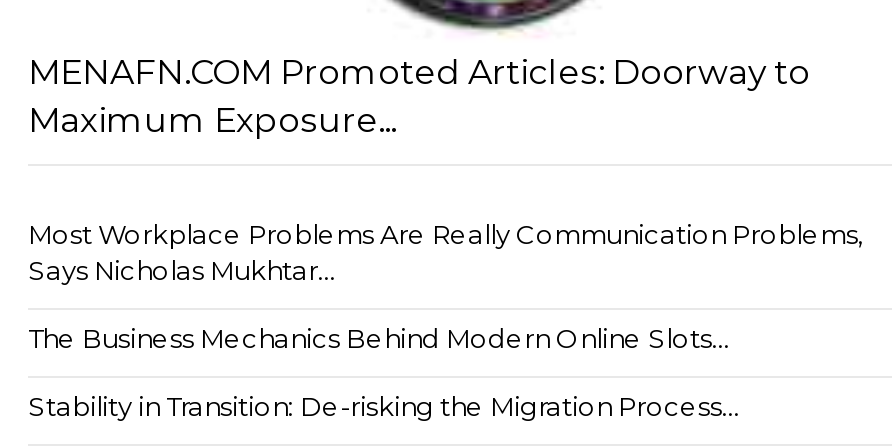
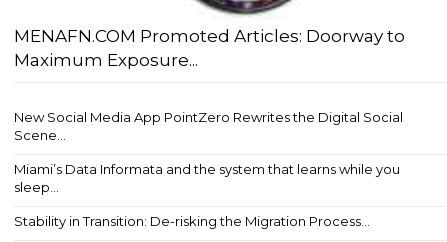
- Most Workplace Problems Are Really Communication Problems,
- Says Nicholas Mukhtar...
+ New Social Media App PointZero Rewrites the Digital Social
+ Scene...

- The Business Mechanics Behind Modern Online Slots...
+ Miami’s Data Informata and the system that learns while you
+ sleep...
